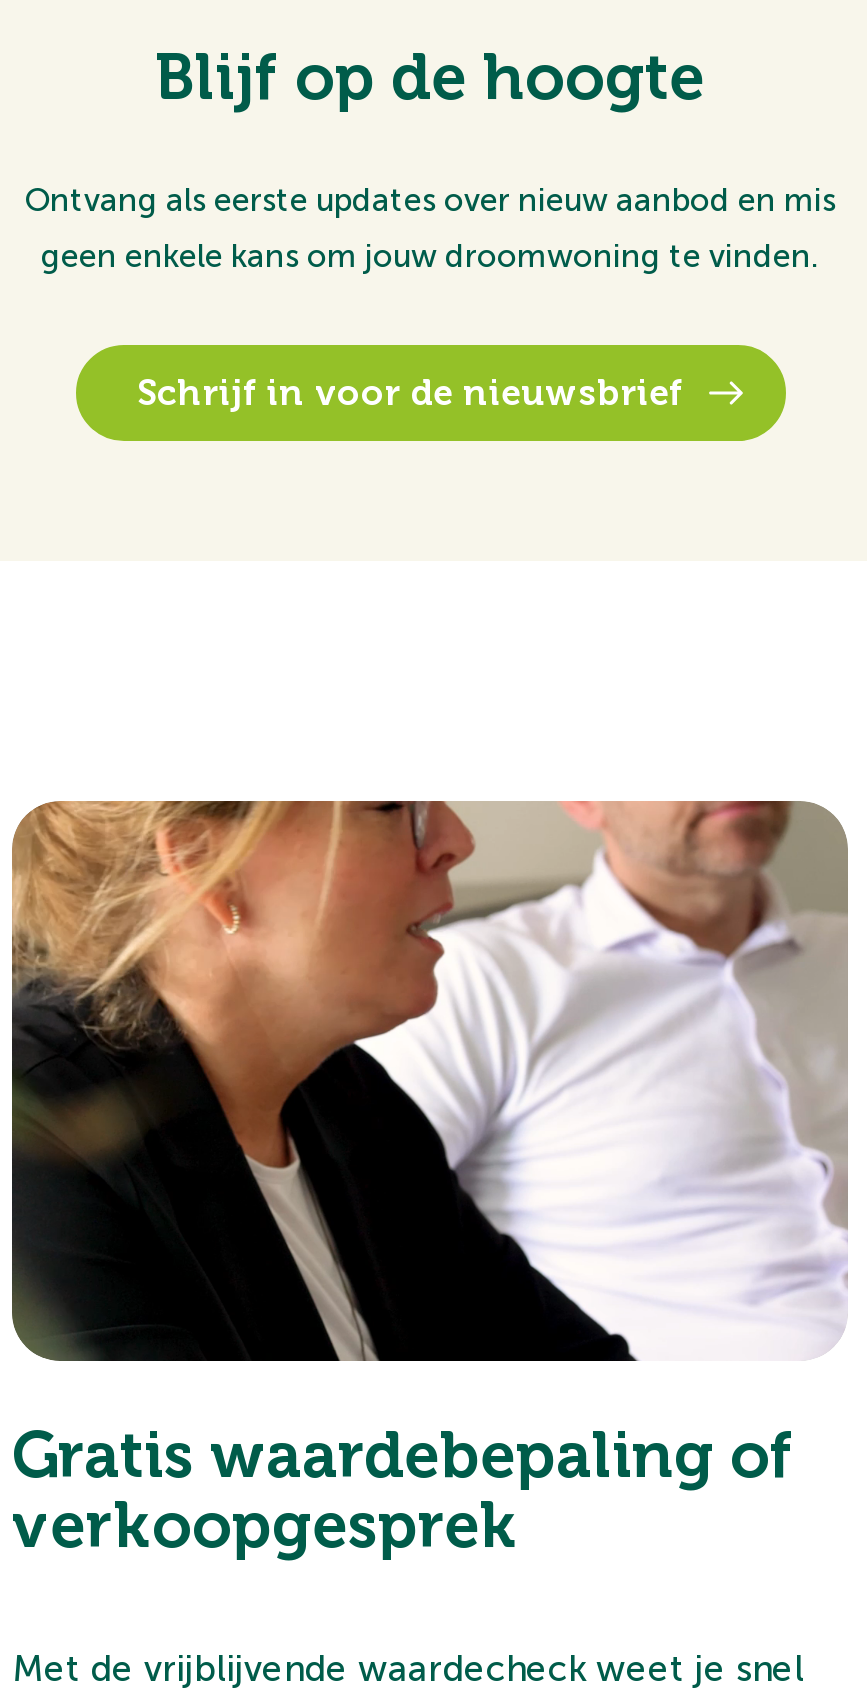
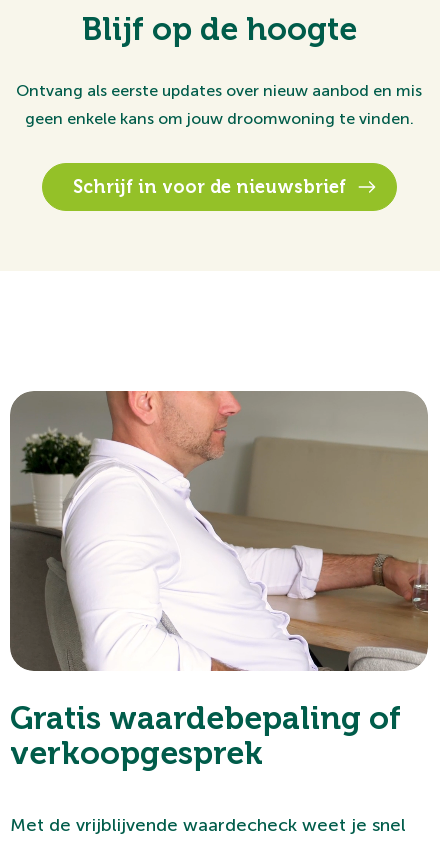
- [image]
+ [image]
